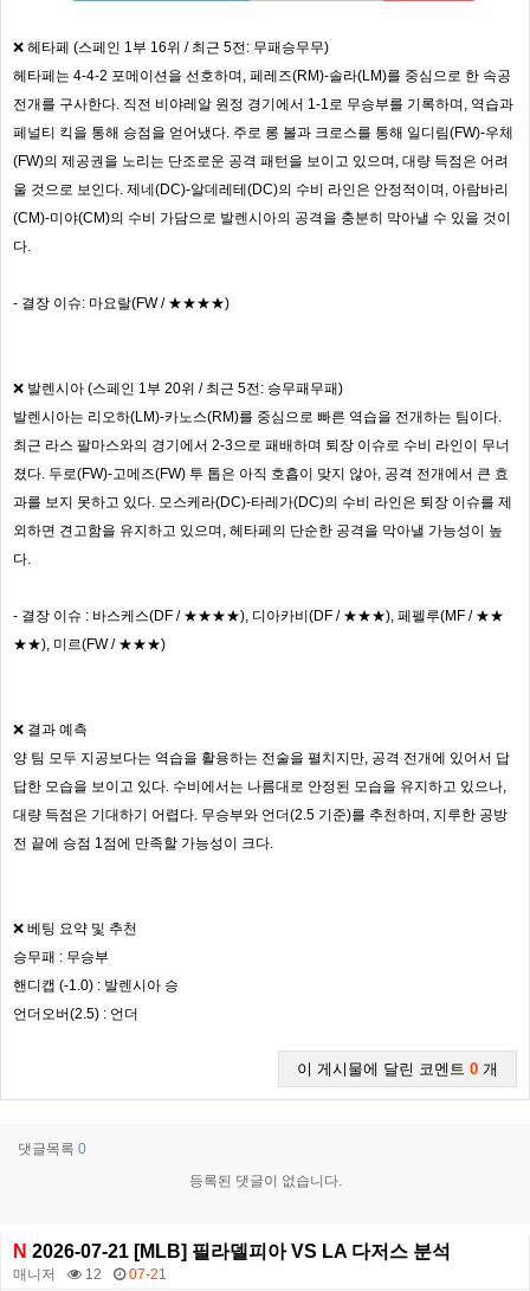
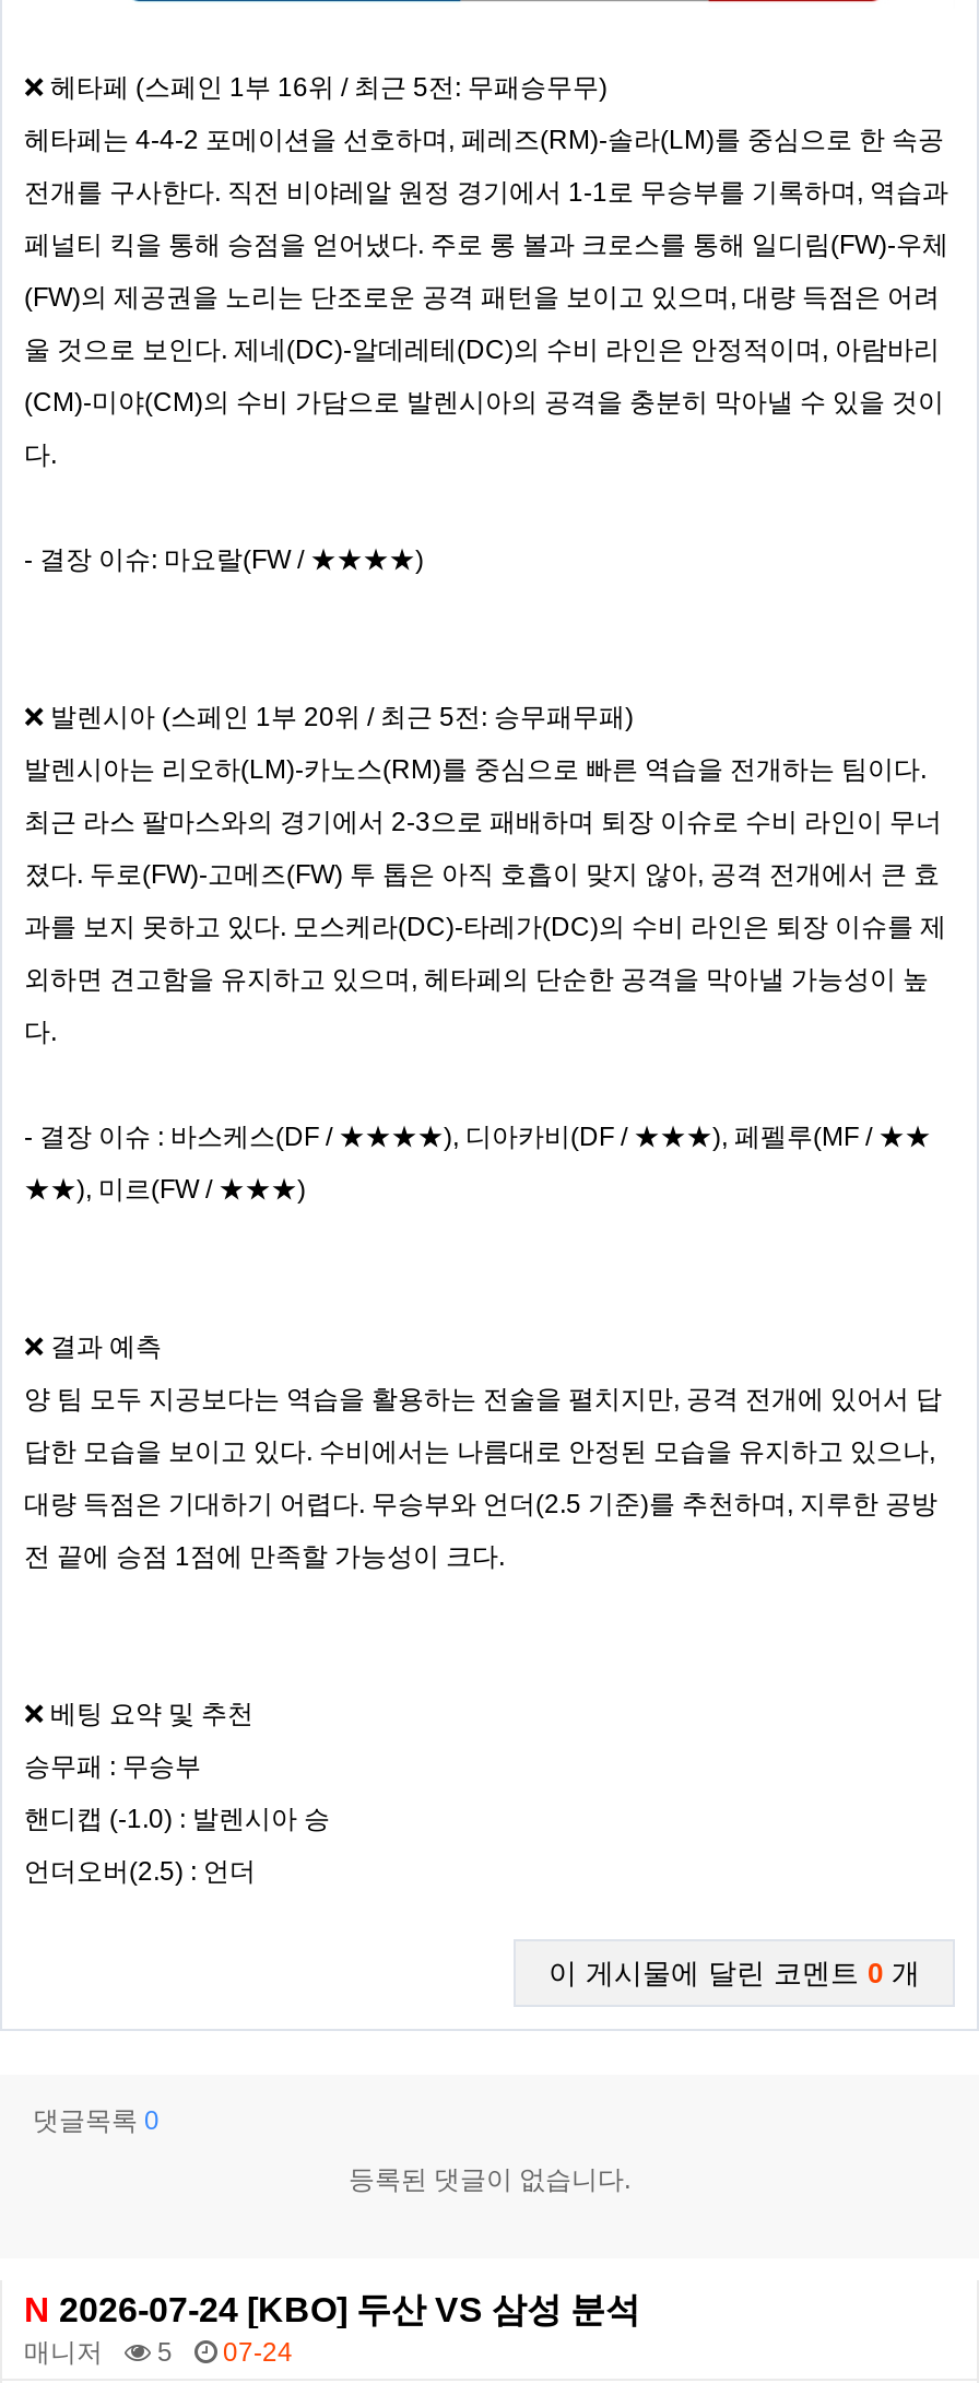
- N 2026-07-21 [MLB] 필라델피아 VS LA 다저스 분석
+ N 2026-07-24 [KBO] 두산 VS 삼성 분석

- 12
+ 5

- 07-21
+ 07-24
